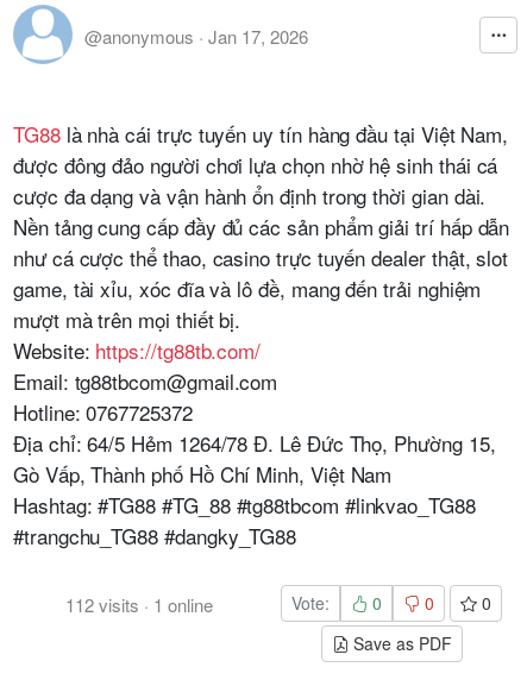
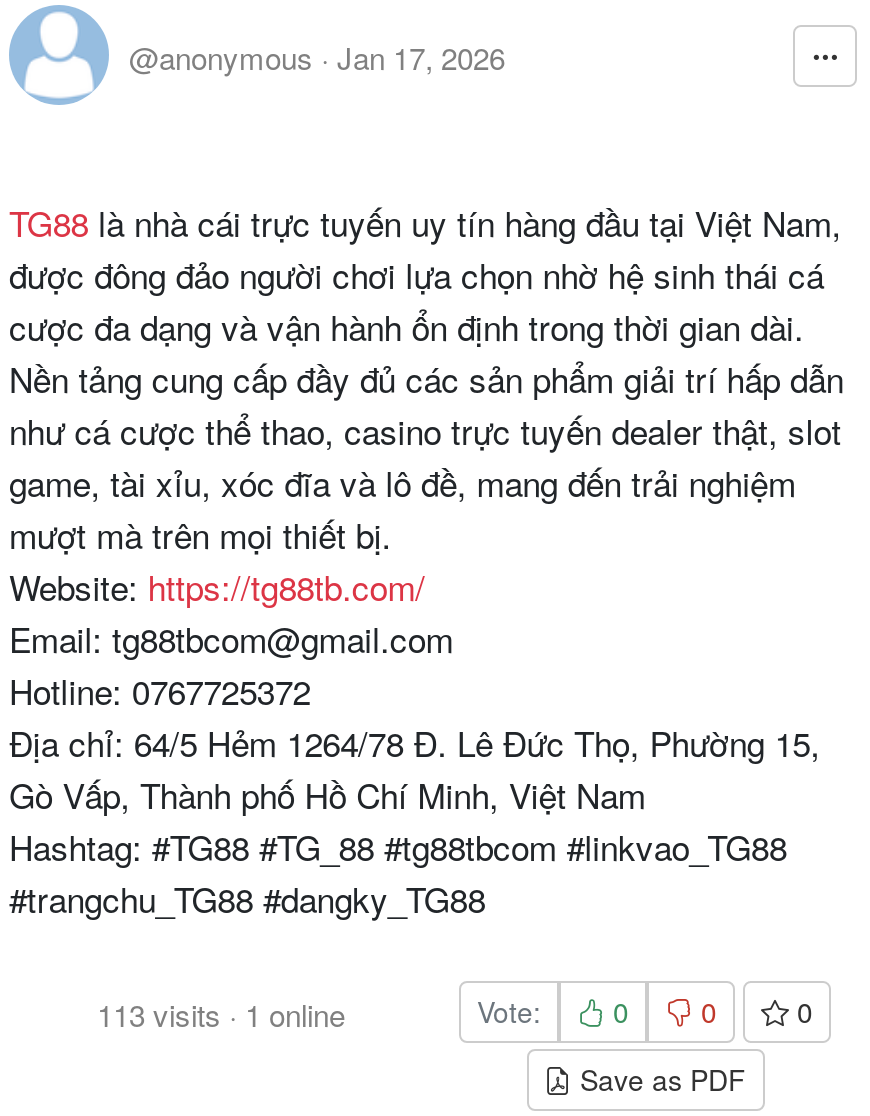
- 112 visits · 1 online
+ 113 visits · 1 online
